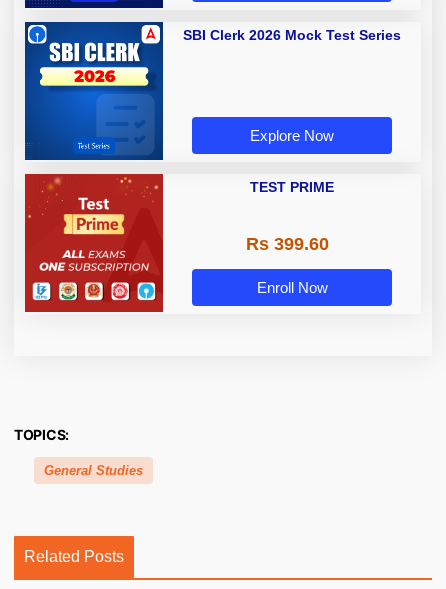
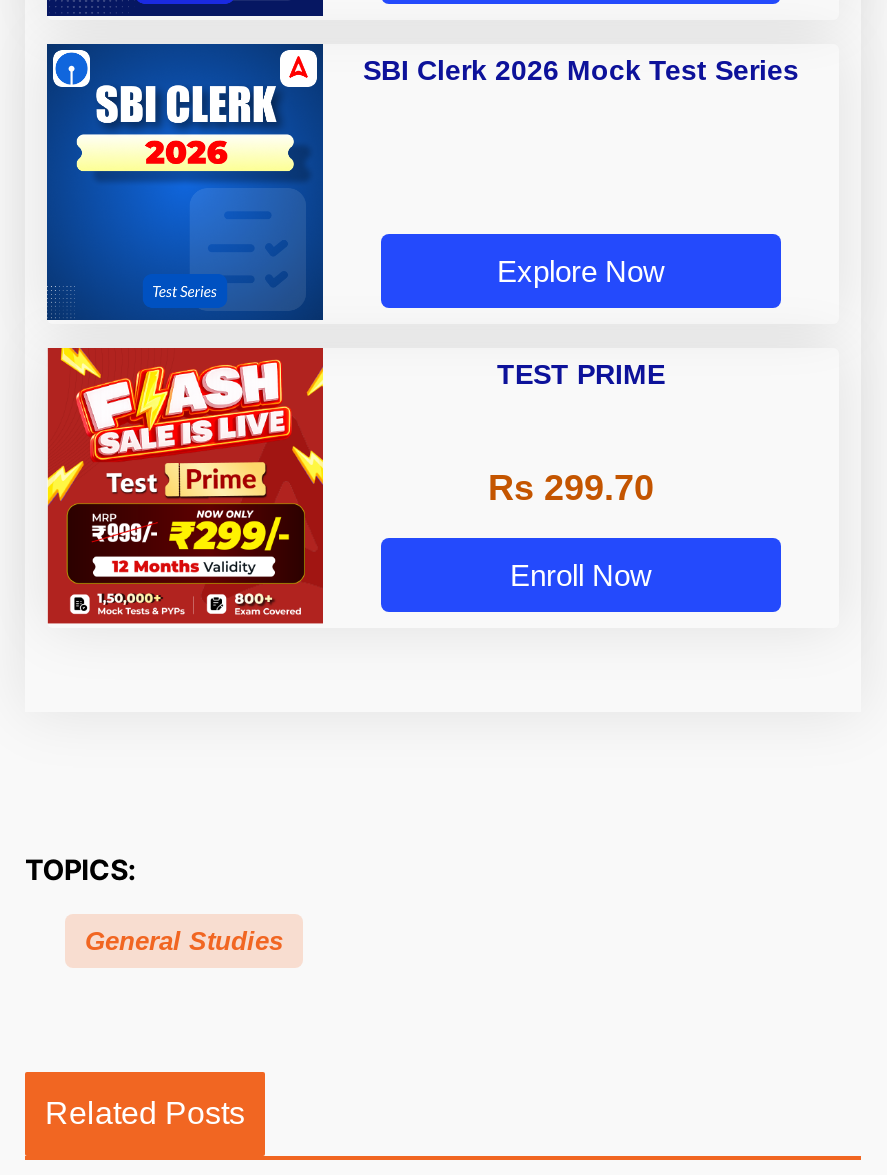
- [image]
+ [image]

- Rs 399.60
+ Rs 299.70
